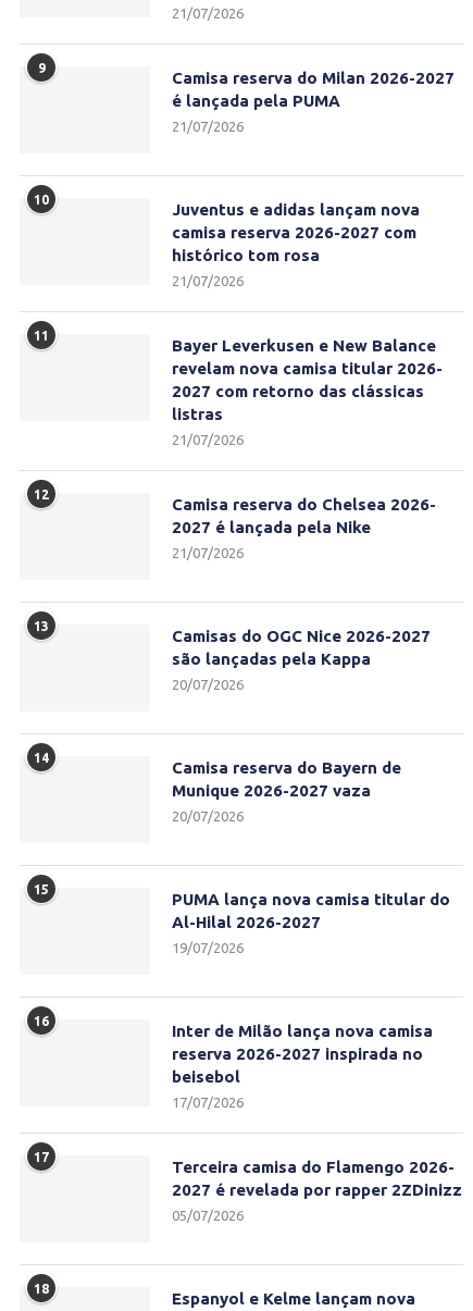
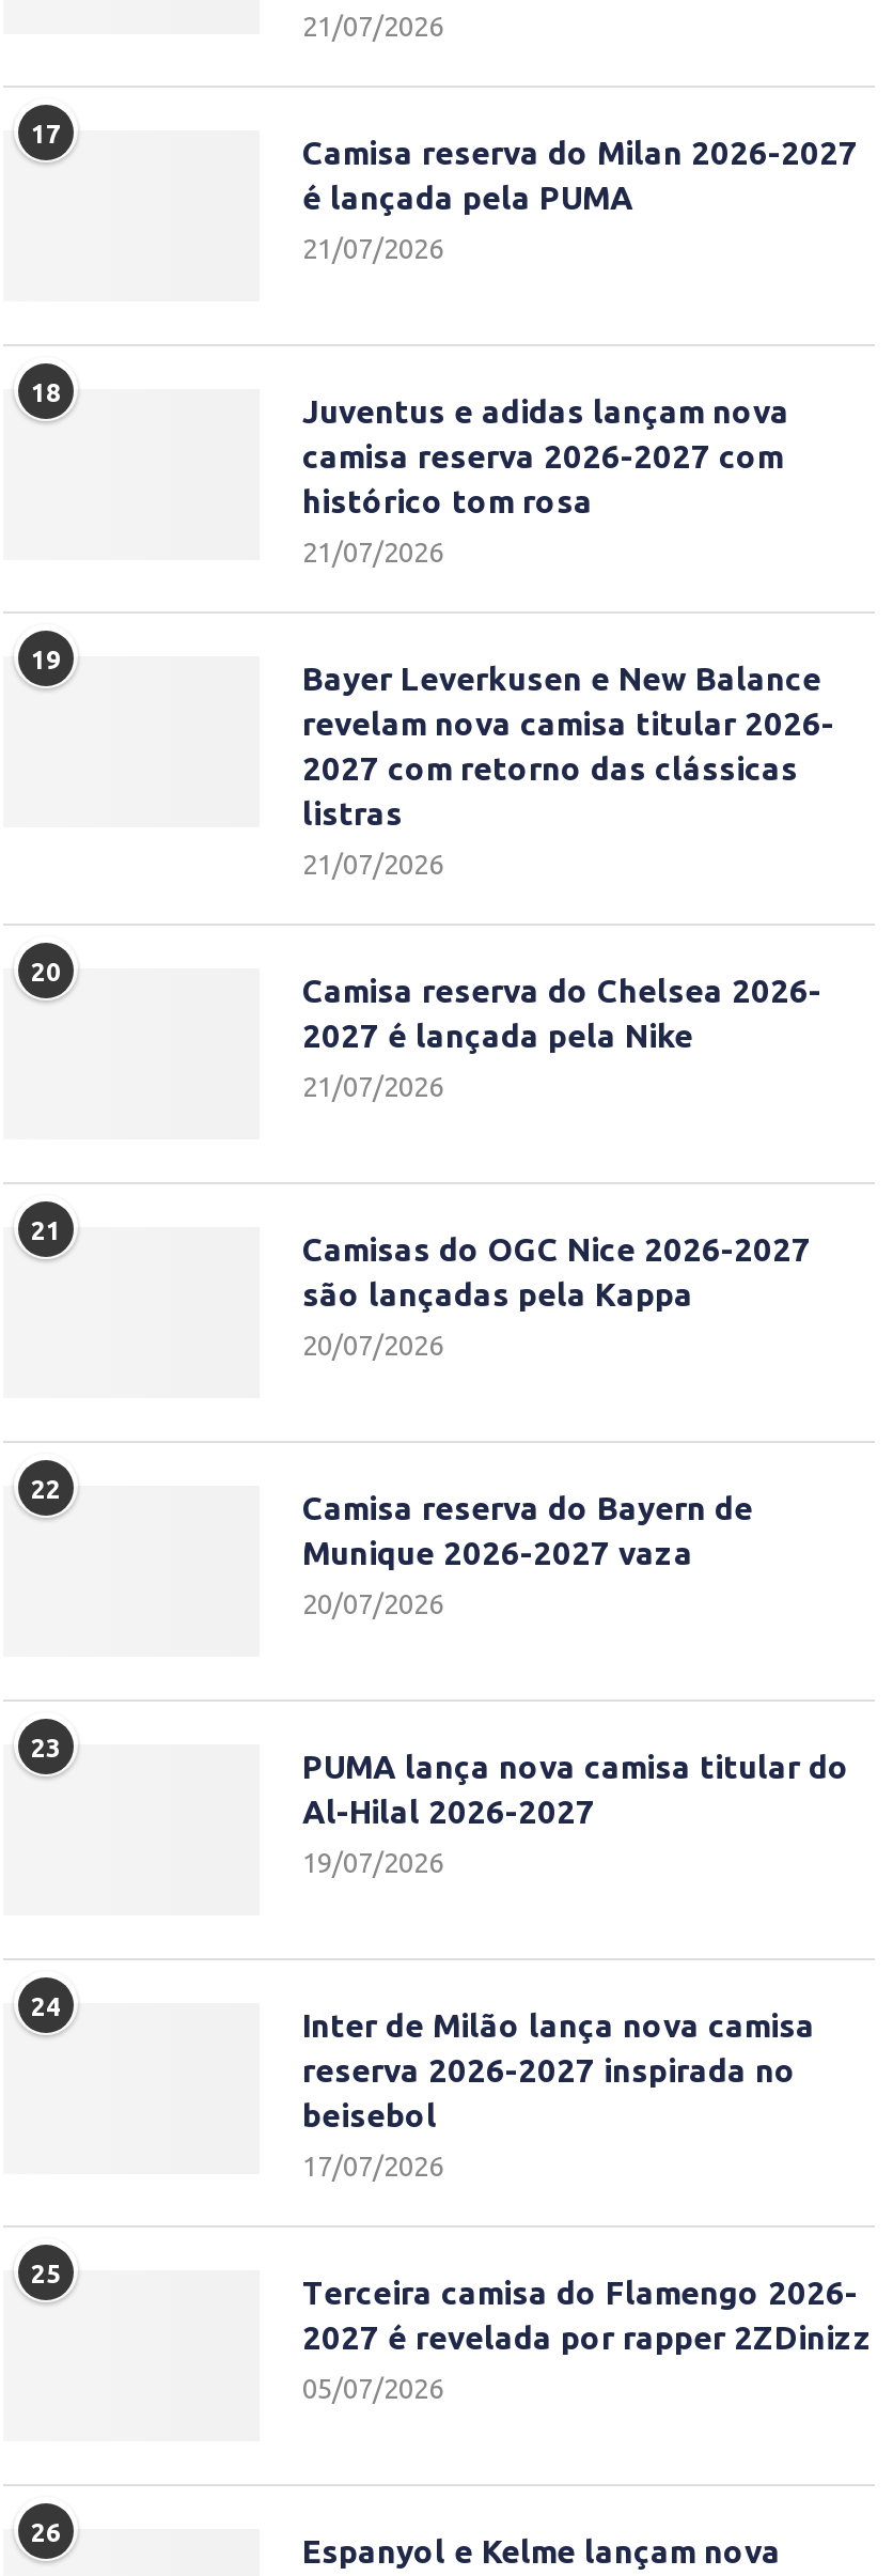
- 9
+ 17

- 10
+ 18

- 11
+ 19

- 12
+ 20

- 13
+ 21

- 14
+ 22

- 15
+ 23

- 16
+ 24

- 17
+ 25

- 18
+ 26
